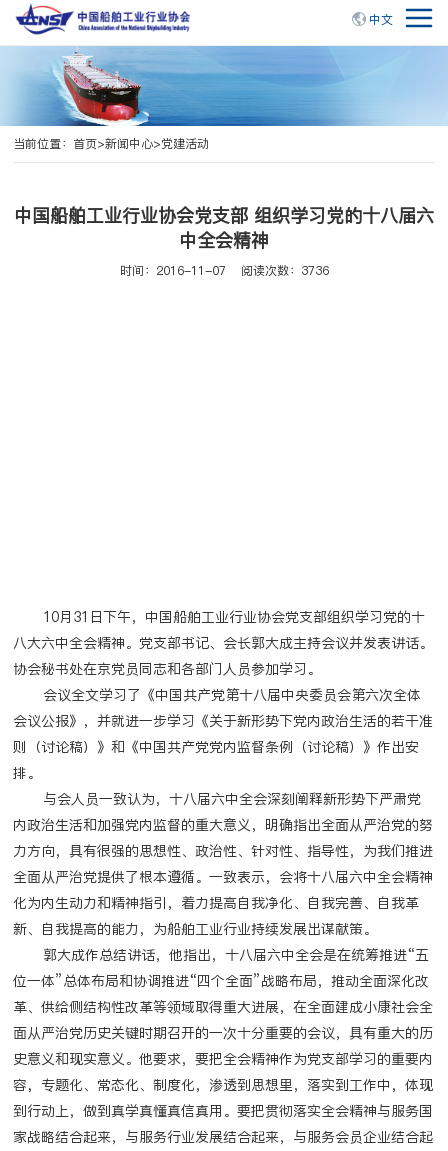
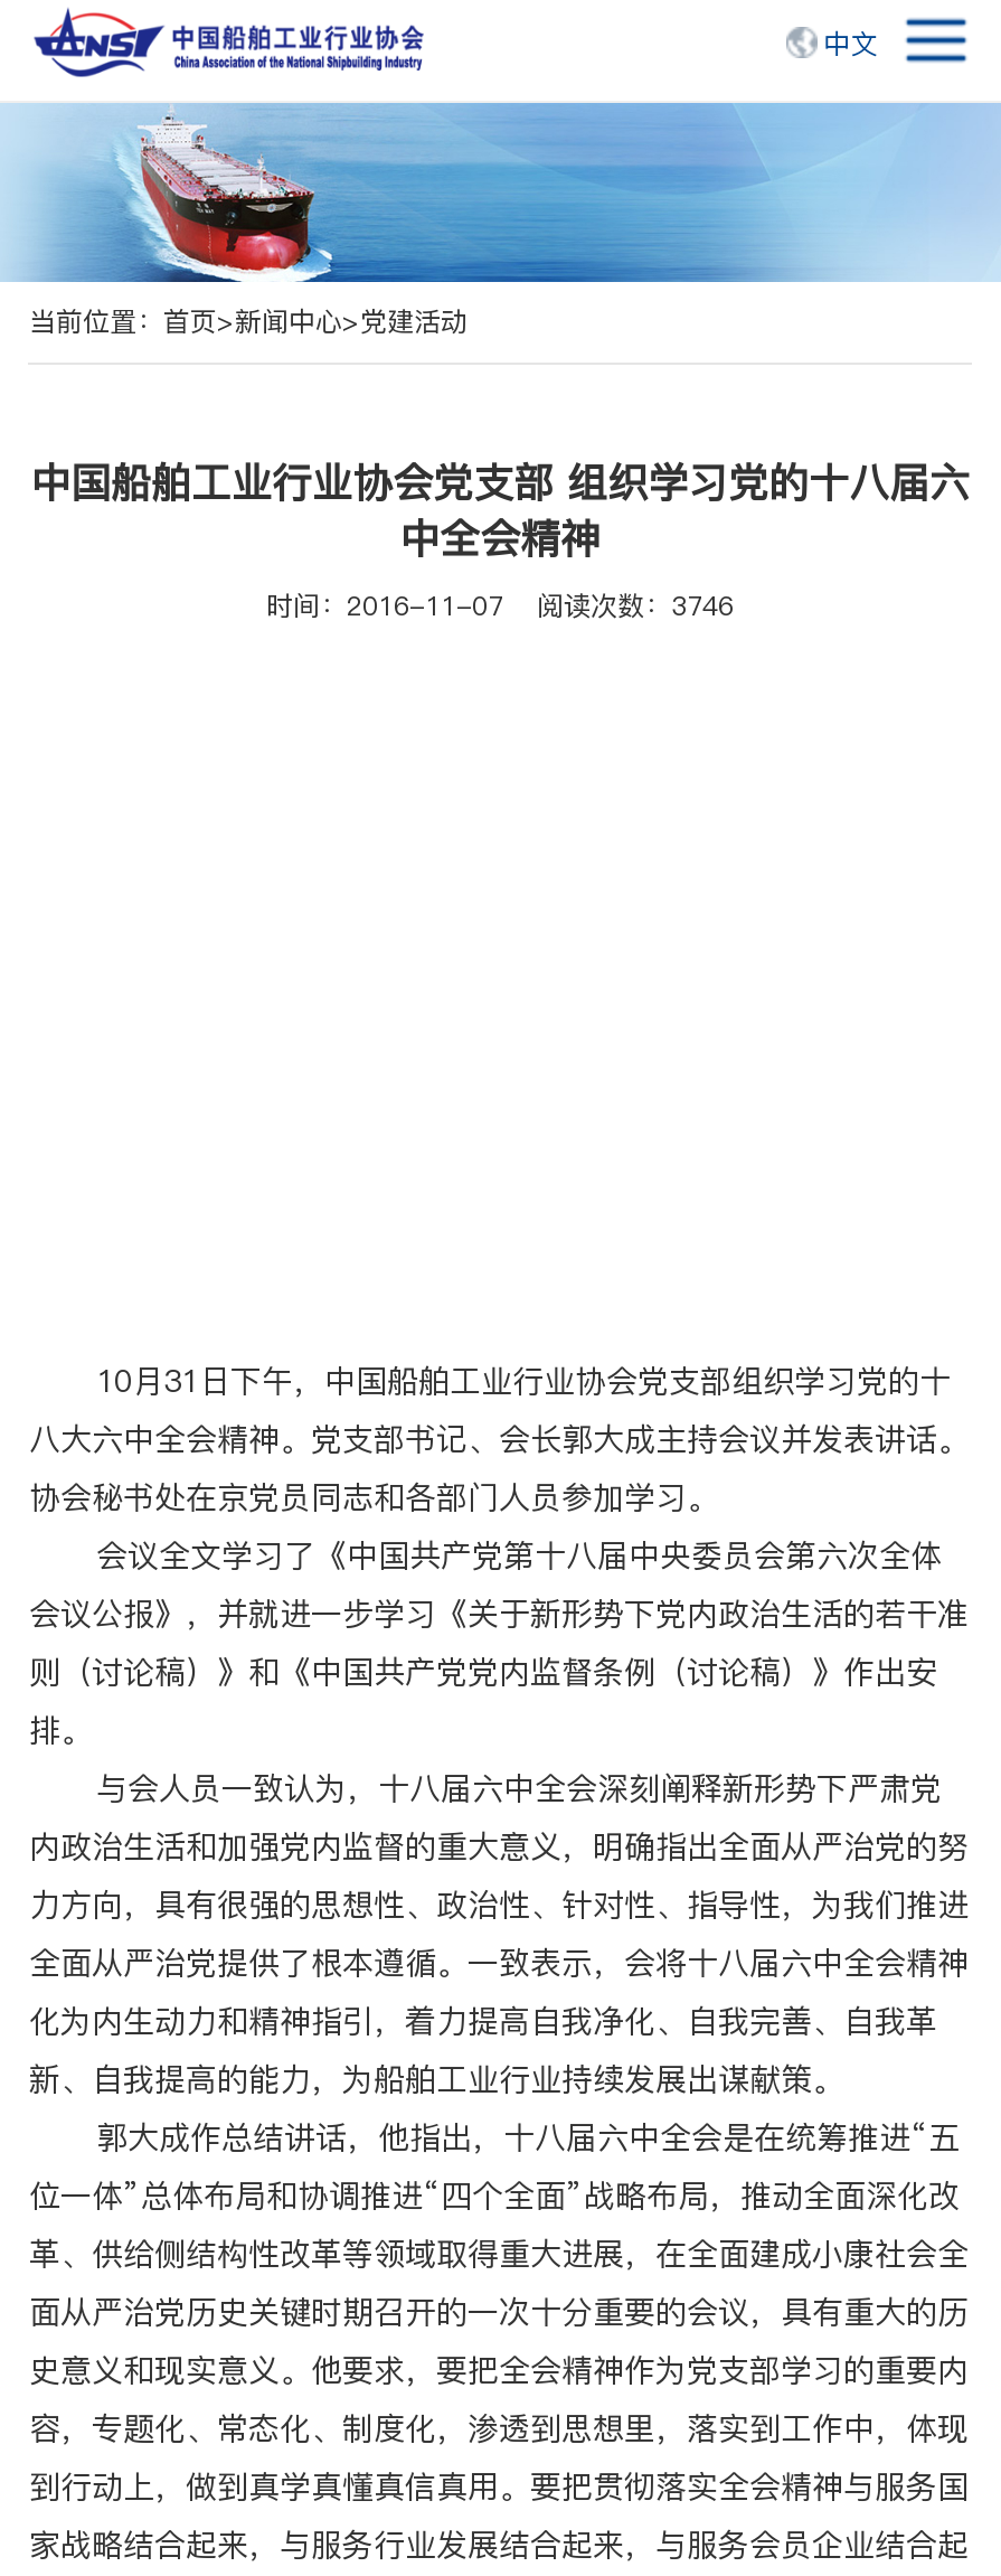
- 时间：2016-11-07 阅读次数：3736
+ 时间：2016-11-07 阅读次数：3746
